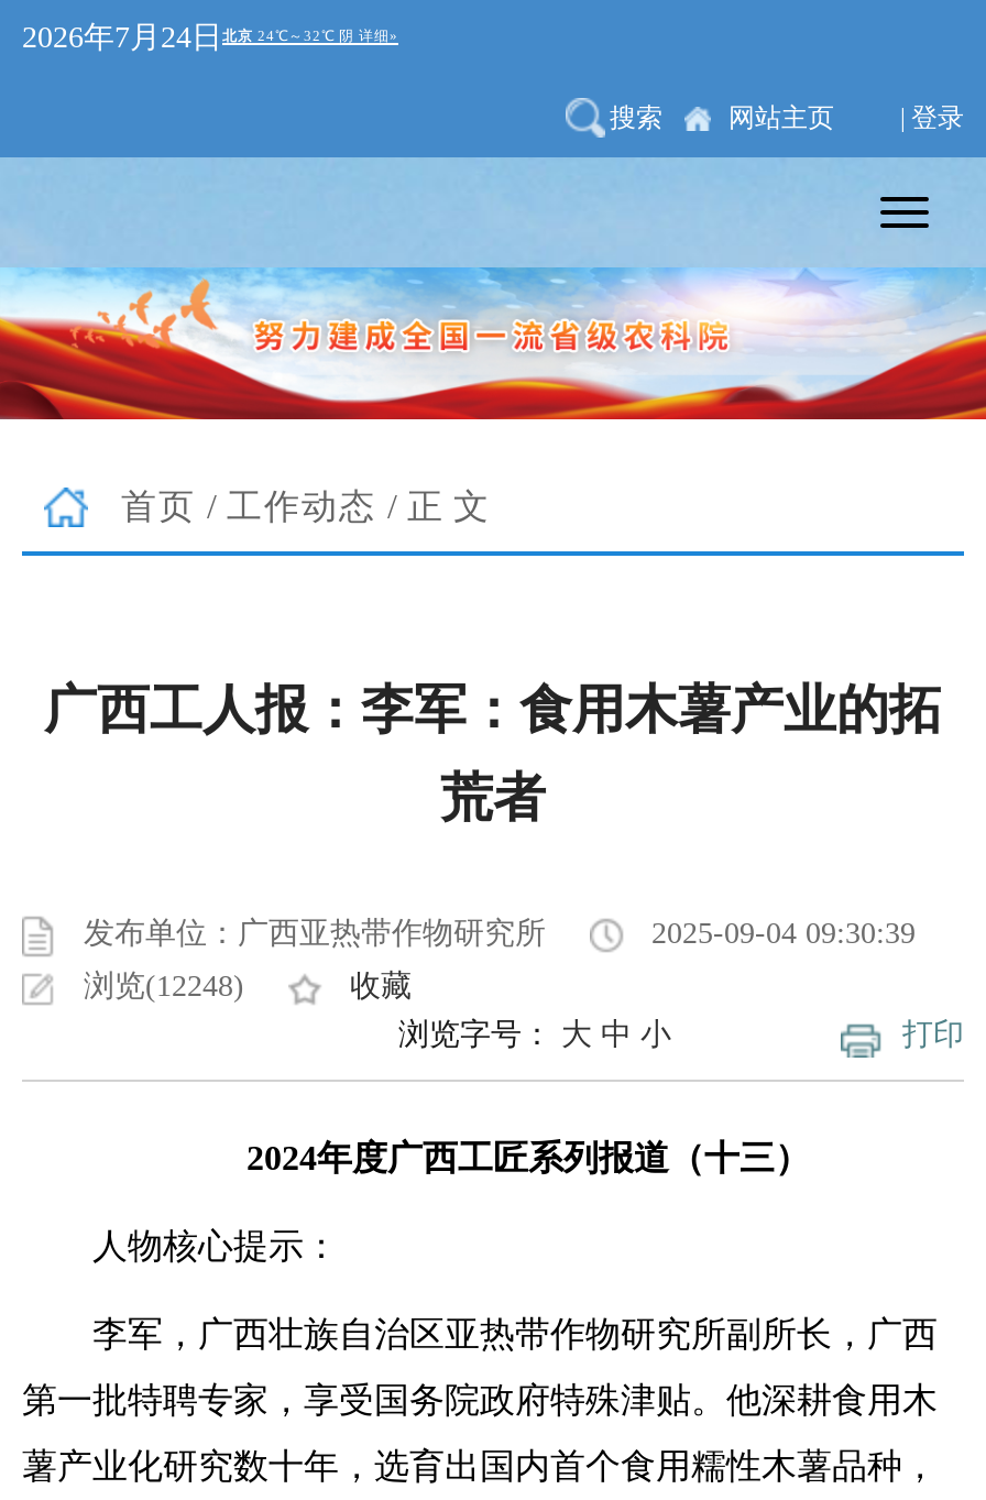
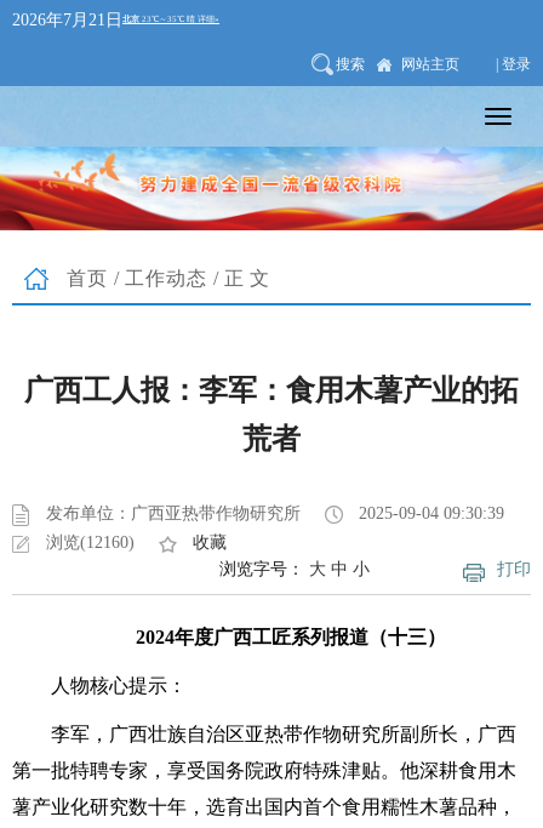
- 2026年7月24日
+ 2026年7月21日

- 浏览(12248)
+ 浏览(12160)
